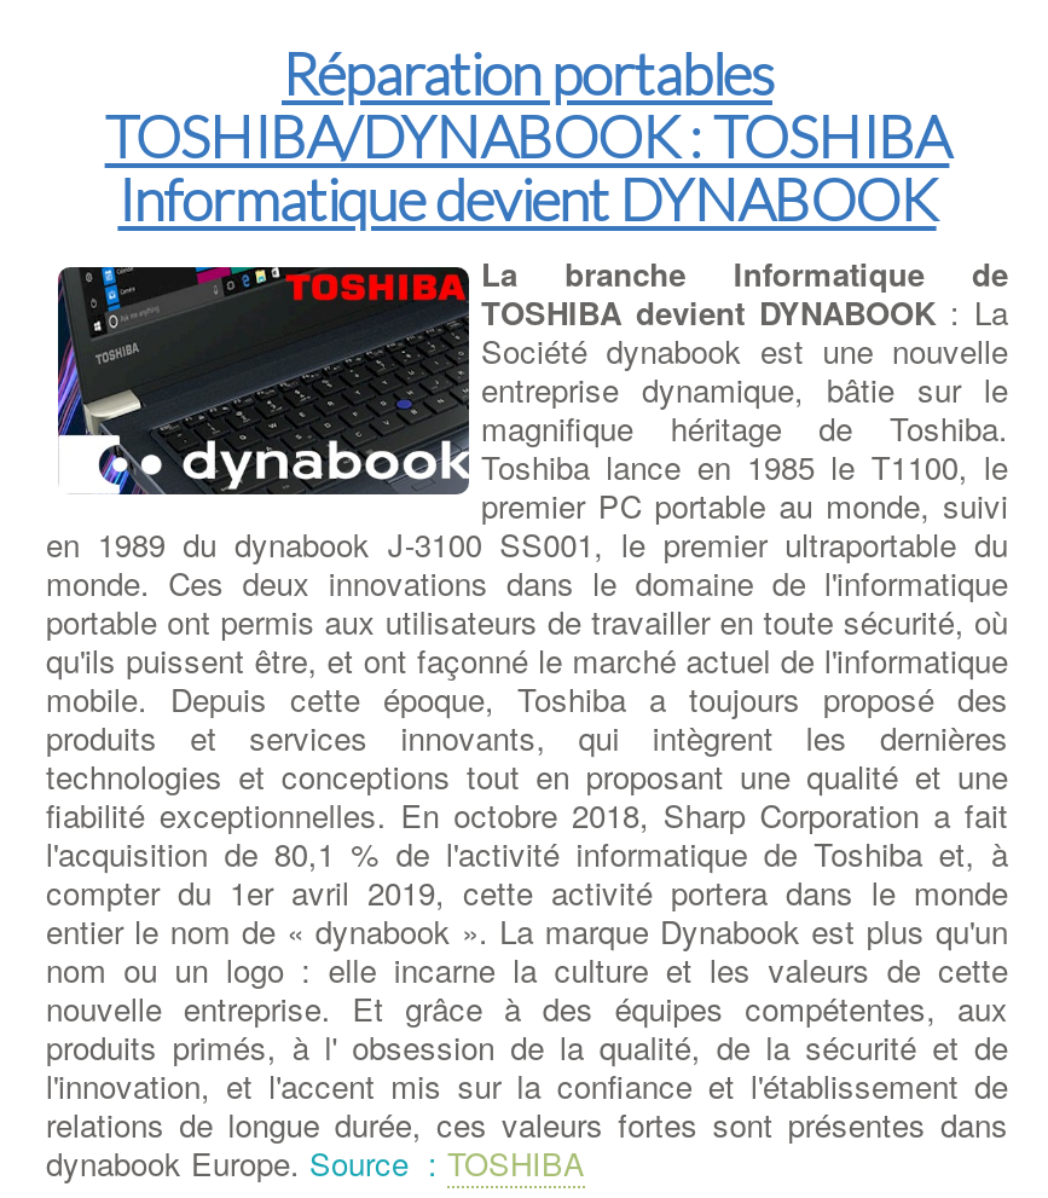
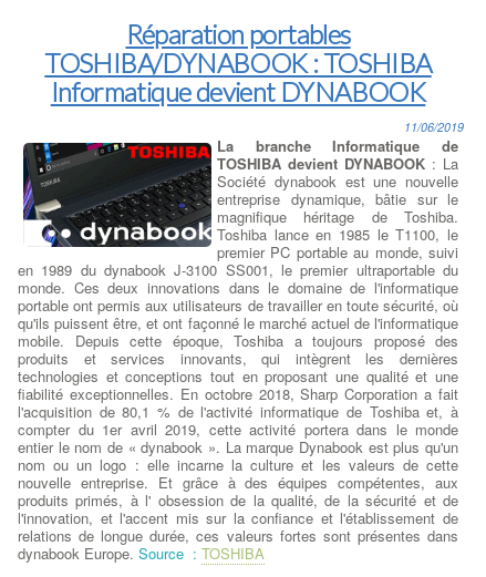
+ 11/06/2019
